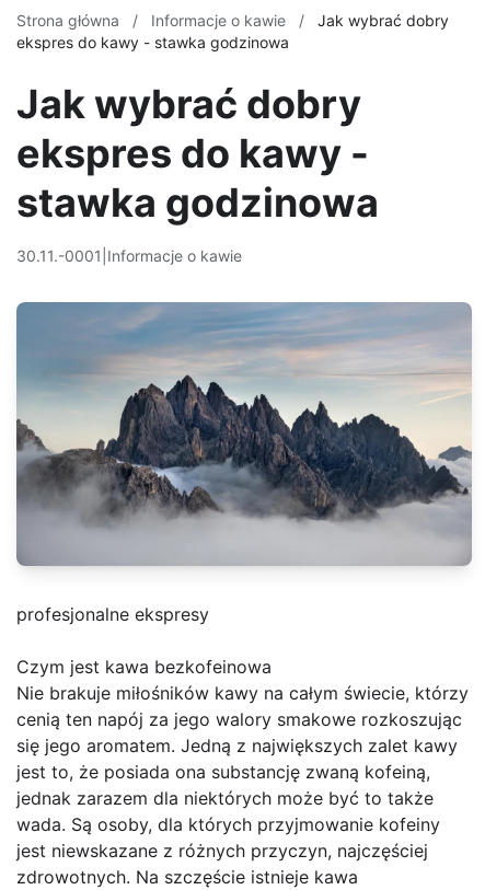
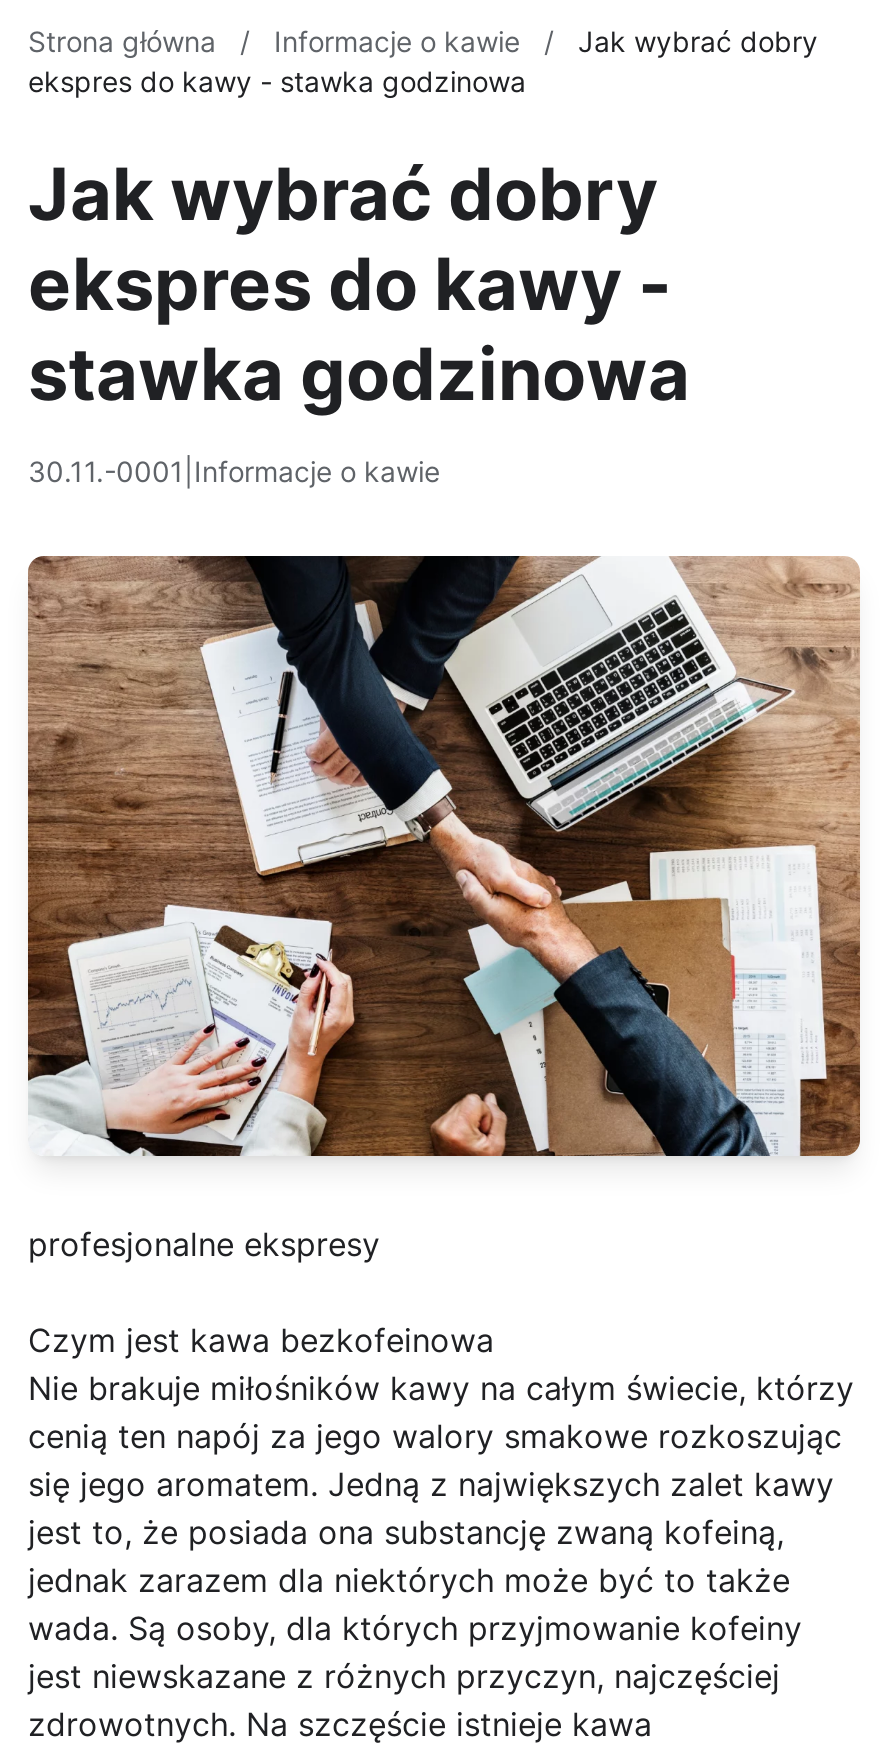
- [image]
+ [image]
